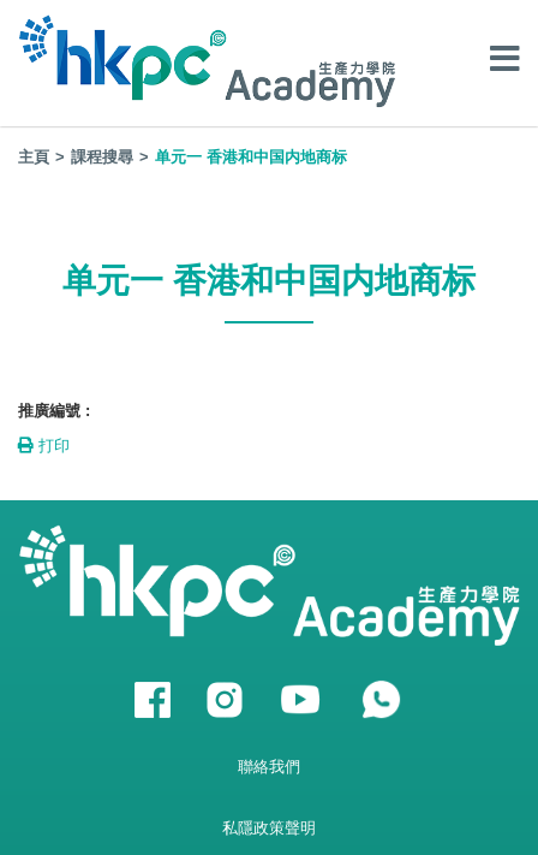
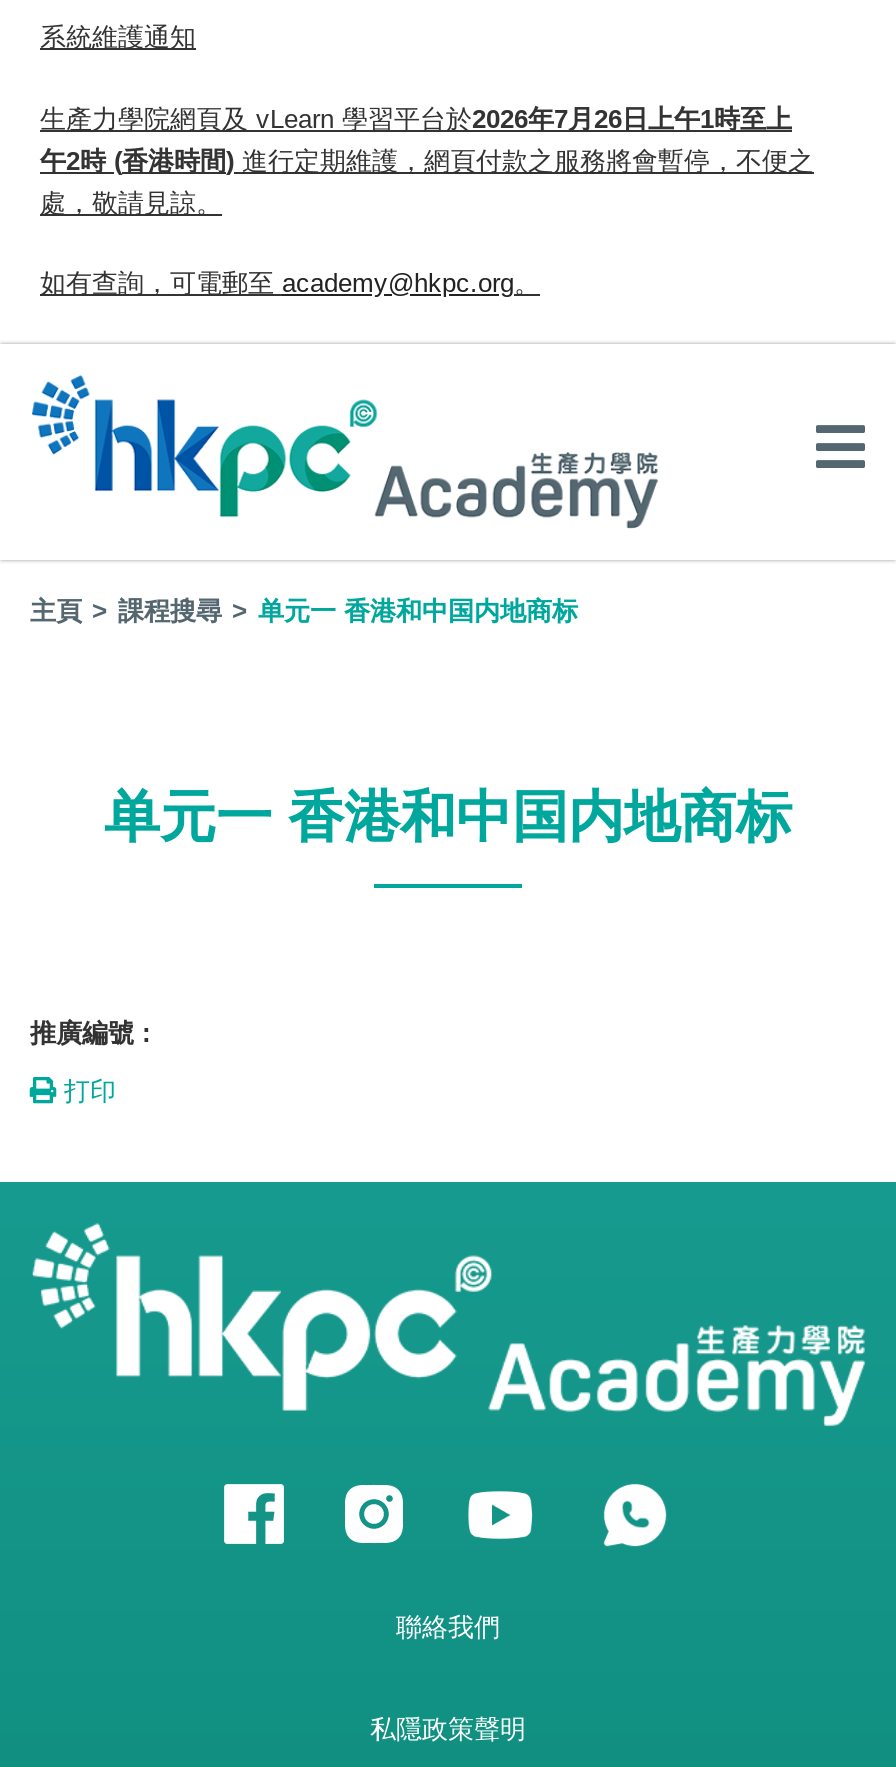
+ 系統維護通知
+ 生產力學院網頁及vLearn學習平台於2026年7月26日上午1時至上
+ 午2時(香港時間)進行定期維護，網頁付款之服務將會暫停，不便之
+ 處，敬請見諒。
+ 如有查詢，可電郵至academy@hkpc.org。
